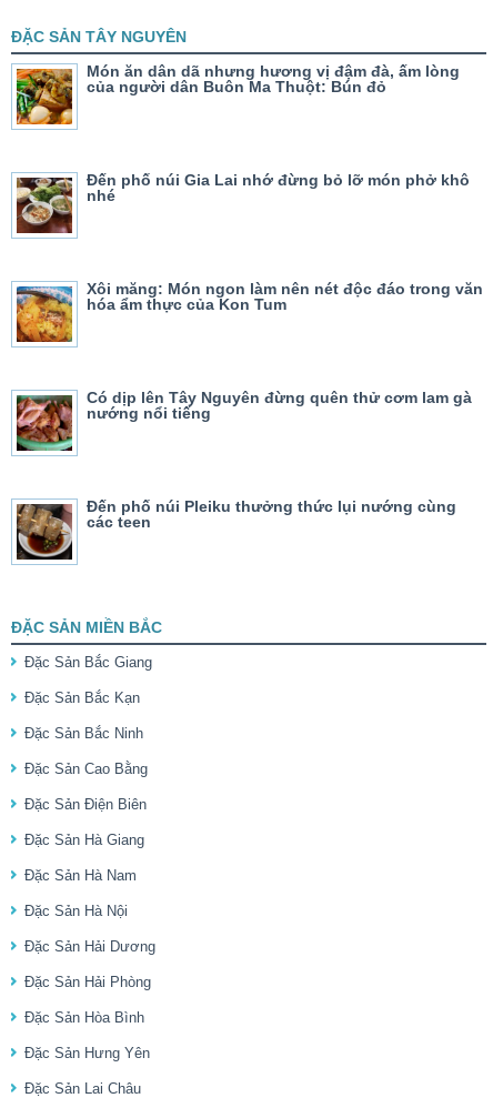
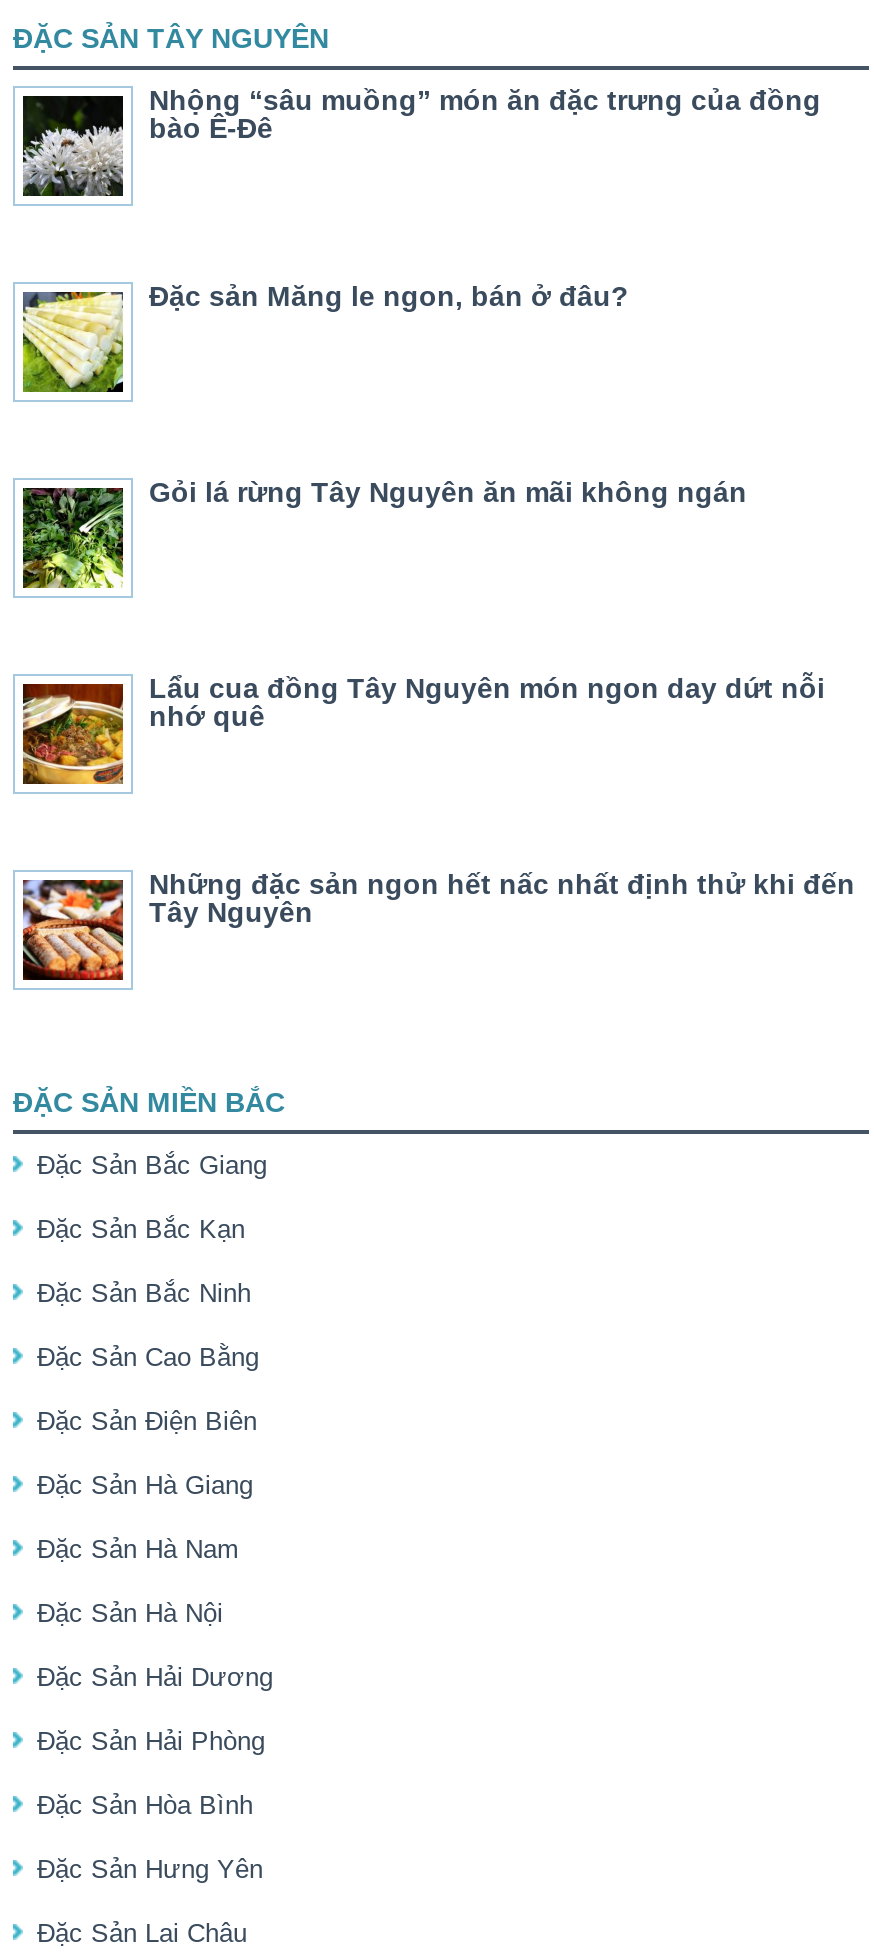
- [image]
- Món ăn dân dã nhưng hương vị đậm đà, ấm lòng
- của người dân Buôn Ma Thuột: Bún đỏ
+ [image]
+ Nhộng “sâu muồng” món ăn đặc trưng của đồng
+ bào Ê-Đê

- [image]
- Đến phố núi Gia Lai nhớ đừng bỏ lỡ món phở khô
- nhé
+ [image]
+ Đặc sản Măng le ngon, bán ở đâu?

- [image]
- Xôi măng: Món ngon làm nên nét độc đáo trong văn
- hóa ẩm thực của Kon Tum
+ [image]
+ Gỏi lá rừng Tây Nguyên ăn mãi không ngán

- [image]
- Có dịp lên Tây Nguyên đừng quên thử cơm lam gà
- nướng nổi tiếng
+ [image]
+ Lẩu cua đồng Tây Nguyên món ngon day dứt nỗi
+ nhớ quê

- [image]
- Đến phố núi Pleiku thưởng thức lụi nướng cùng
- các teen
+ [image]
+ Những đặc sản ngon hết nấc nhất định thử khi đến
+ Tây Nguyên
